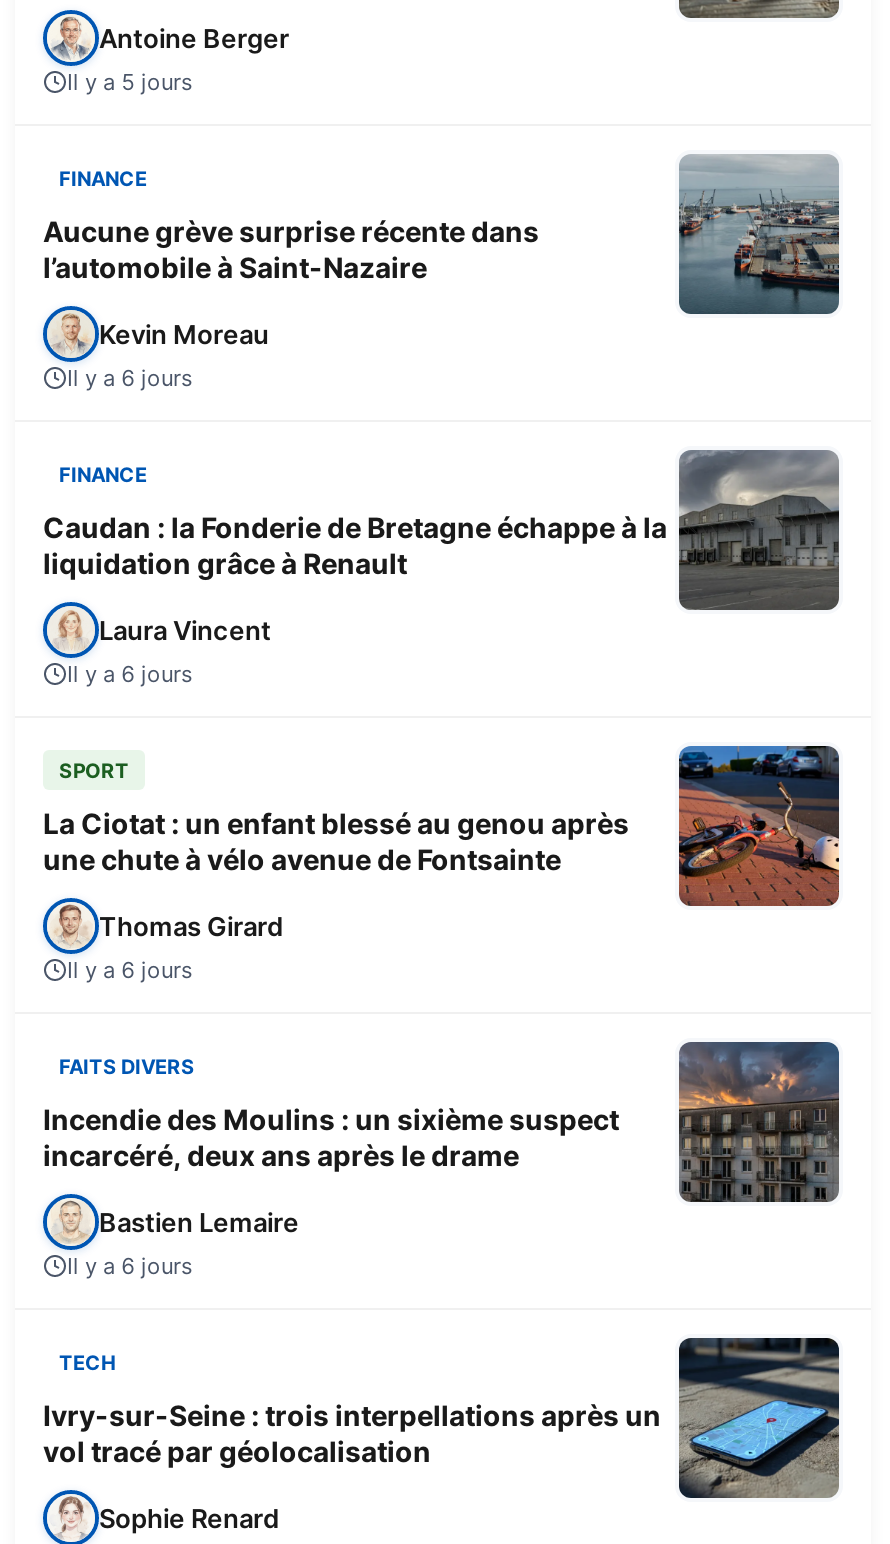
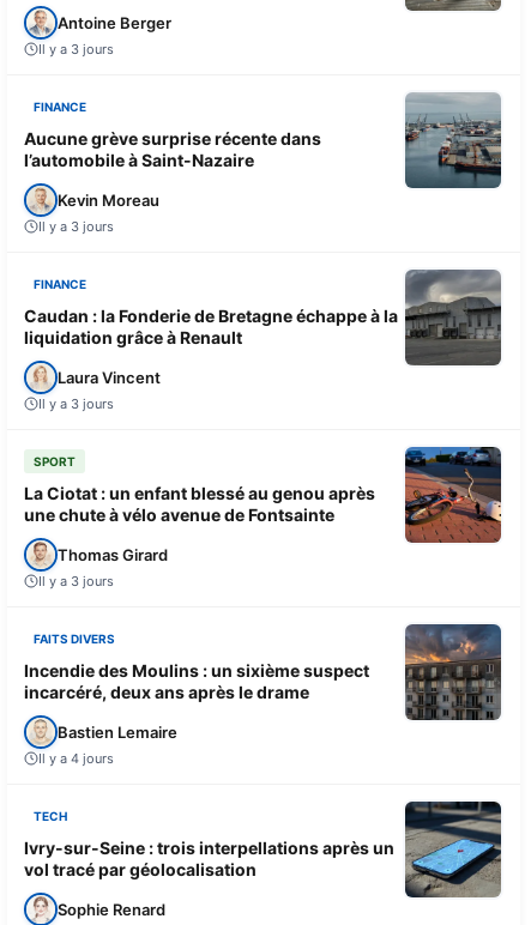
- Il y a 5 jours
+ Il y a 3 jours

- Il y a 6 jours
+ Il y a 3 jours

- Il y a 6 jours
+ Il y a 3 jours

- Il y a 6 jours
+ Il y a 3 jours

- Il y a 6 jours
+ Il y a 4 jours
